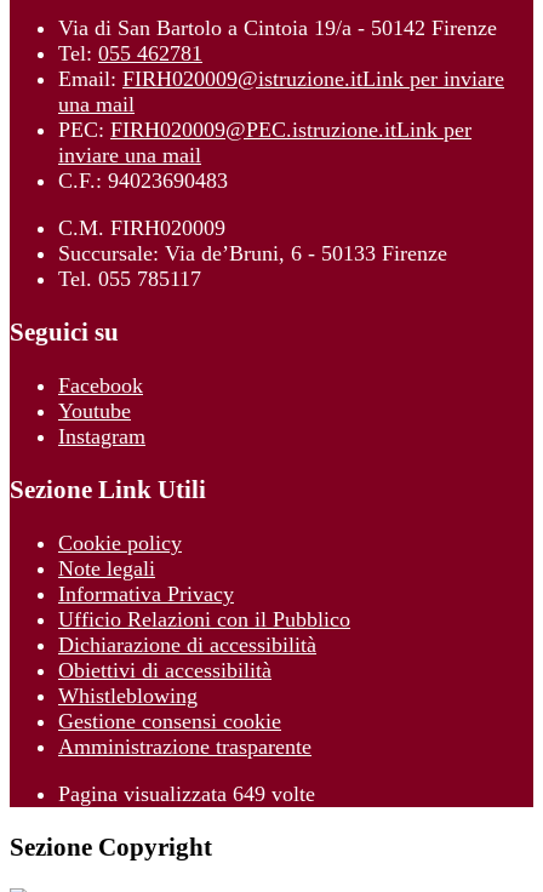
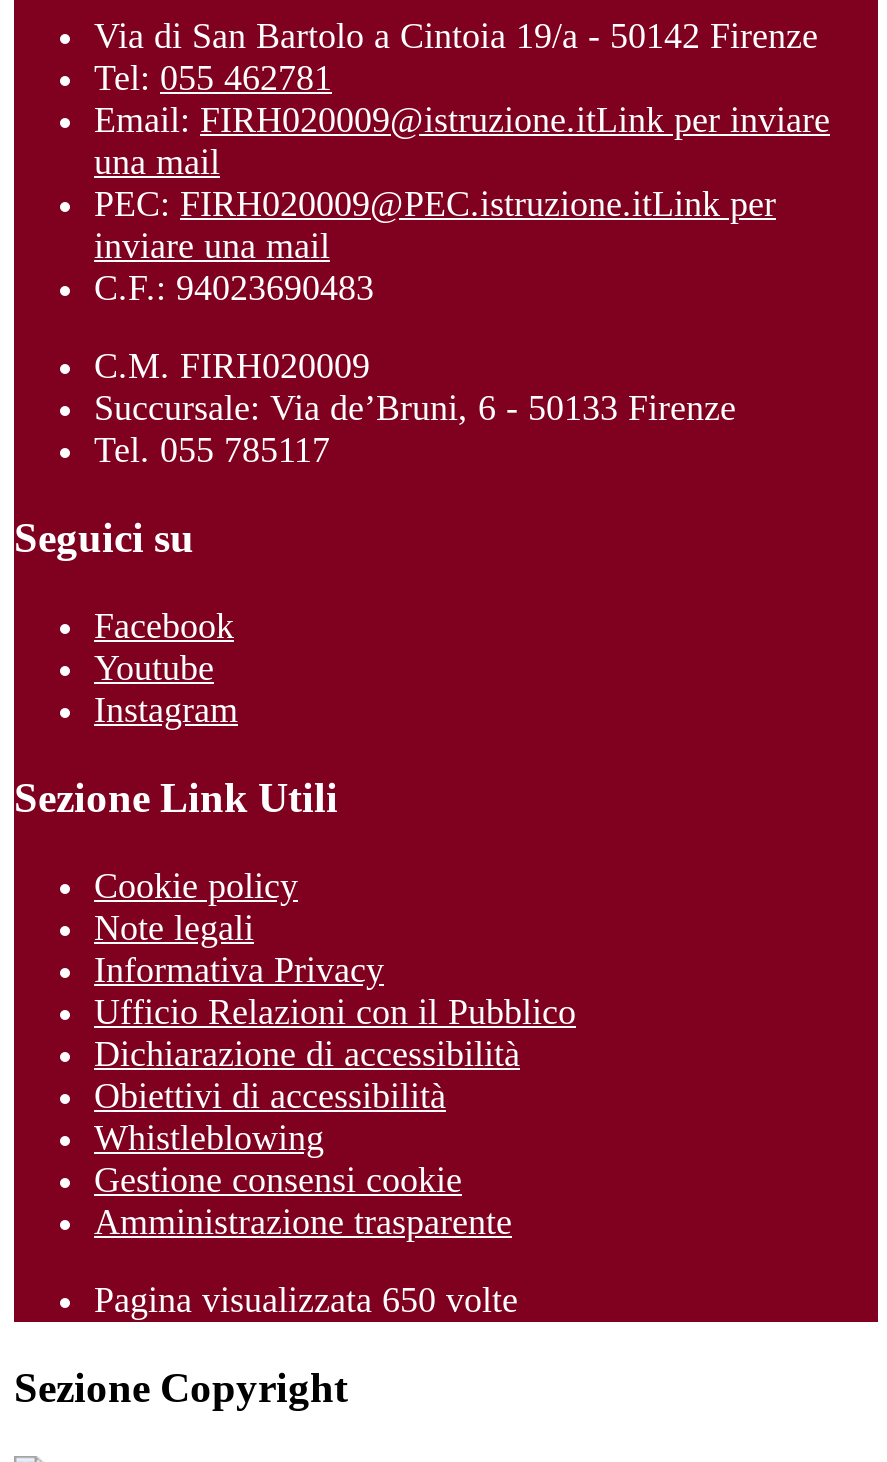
- Pagina visualizzata 649 volte
+ Pagina visualizzata 650 volte
